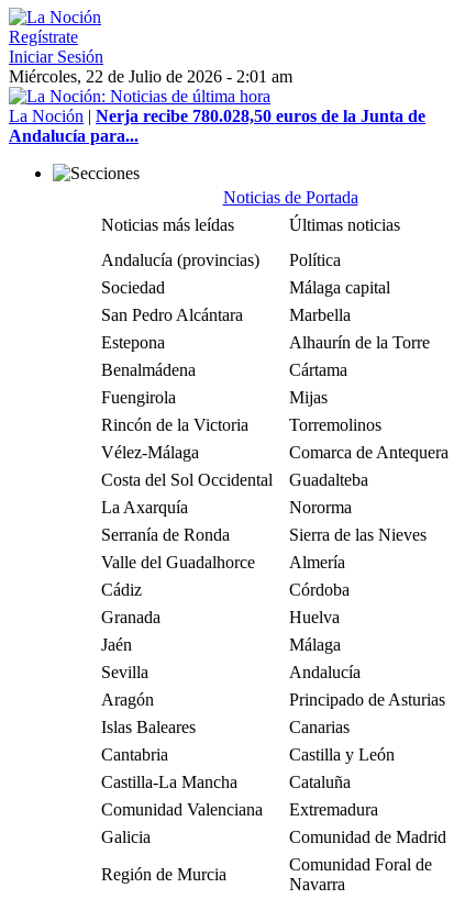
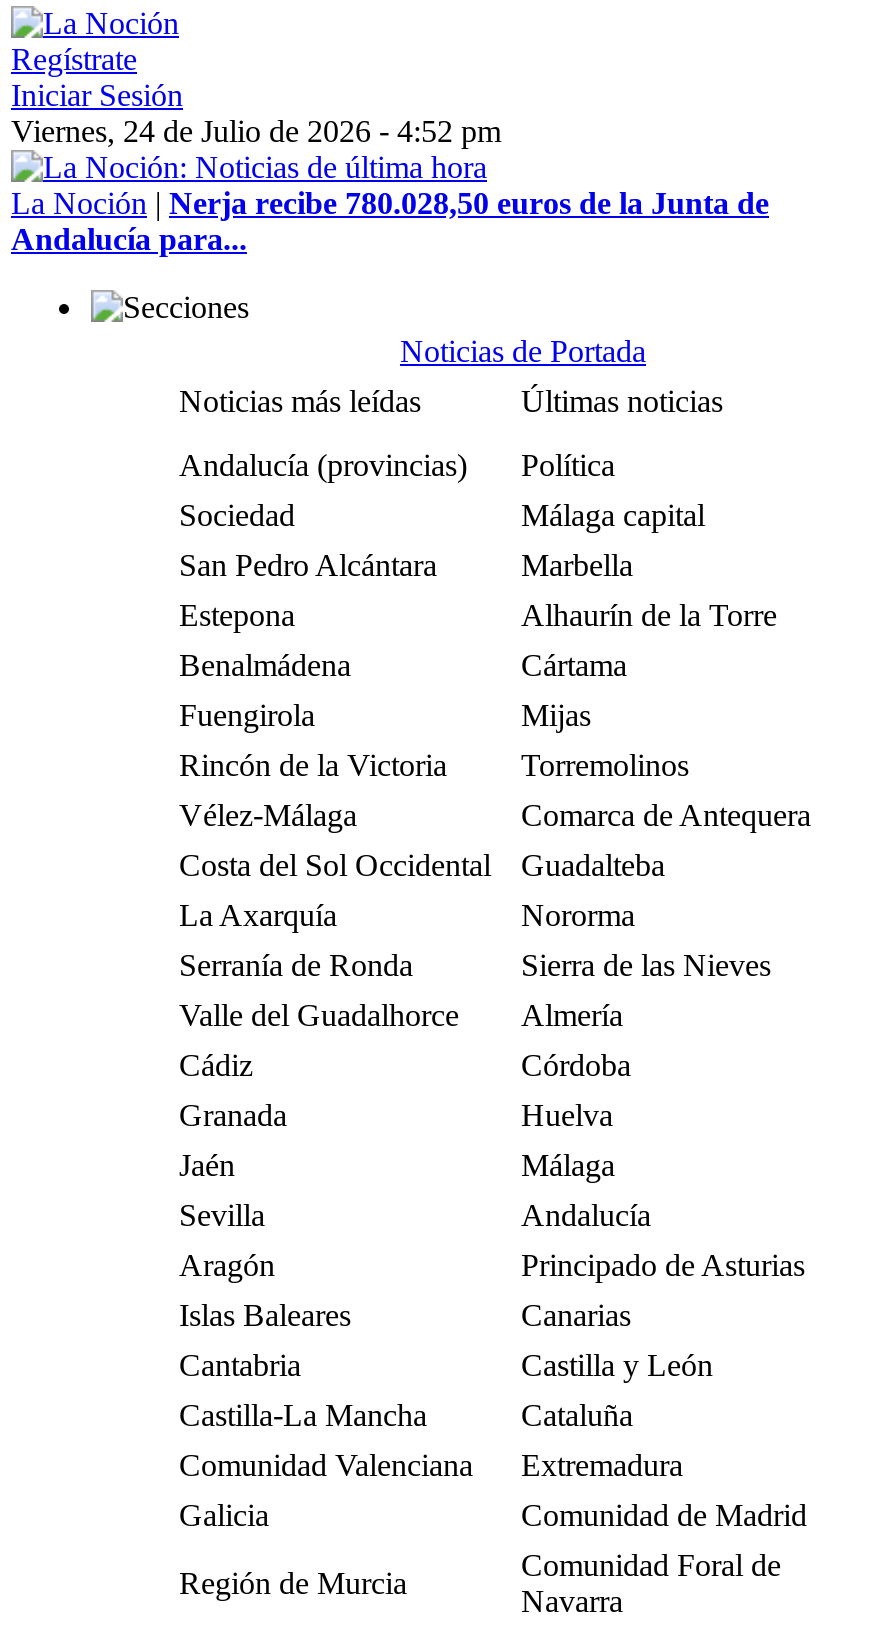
- Miércoles, 22 de Julio de 2026 - 2:01 am
+ Viernes, 24 de Julio de 2026 - 4:52 pm
